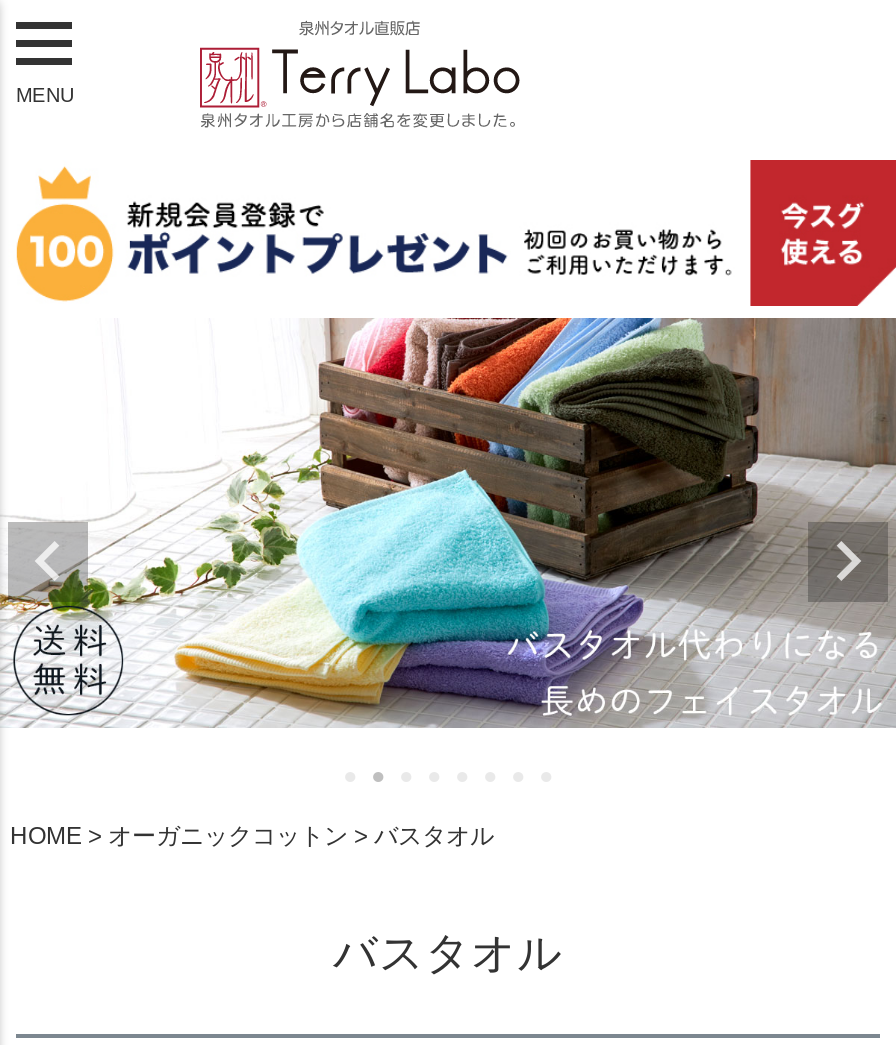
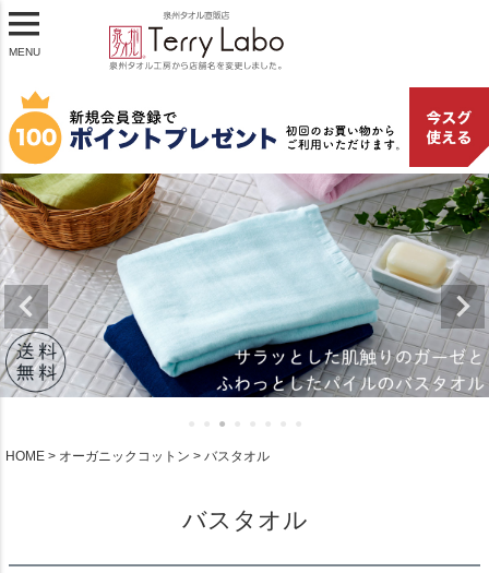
- [image]
+ [image]
